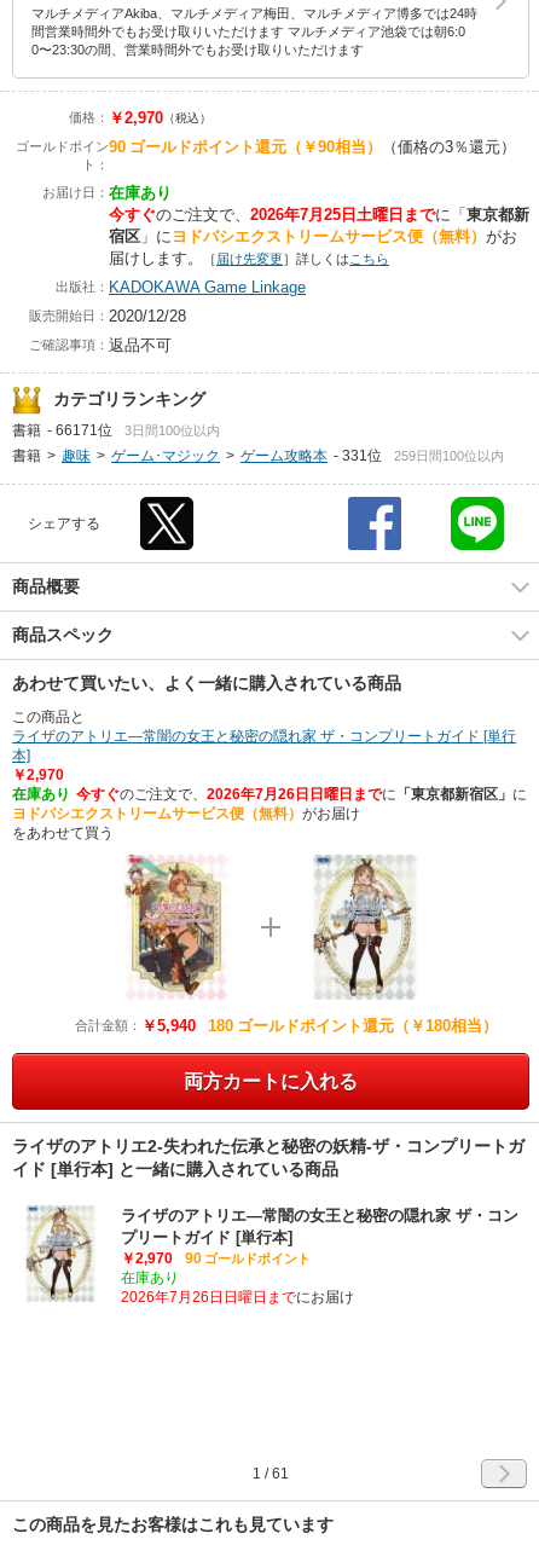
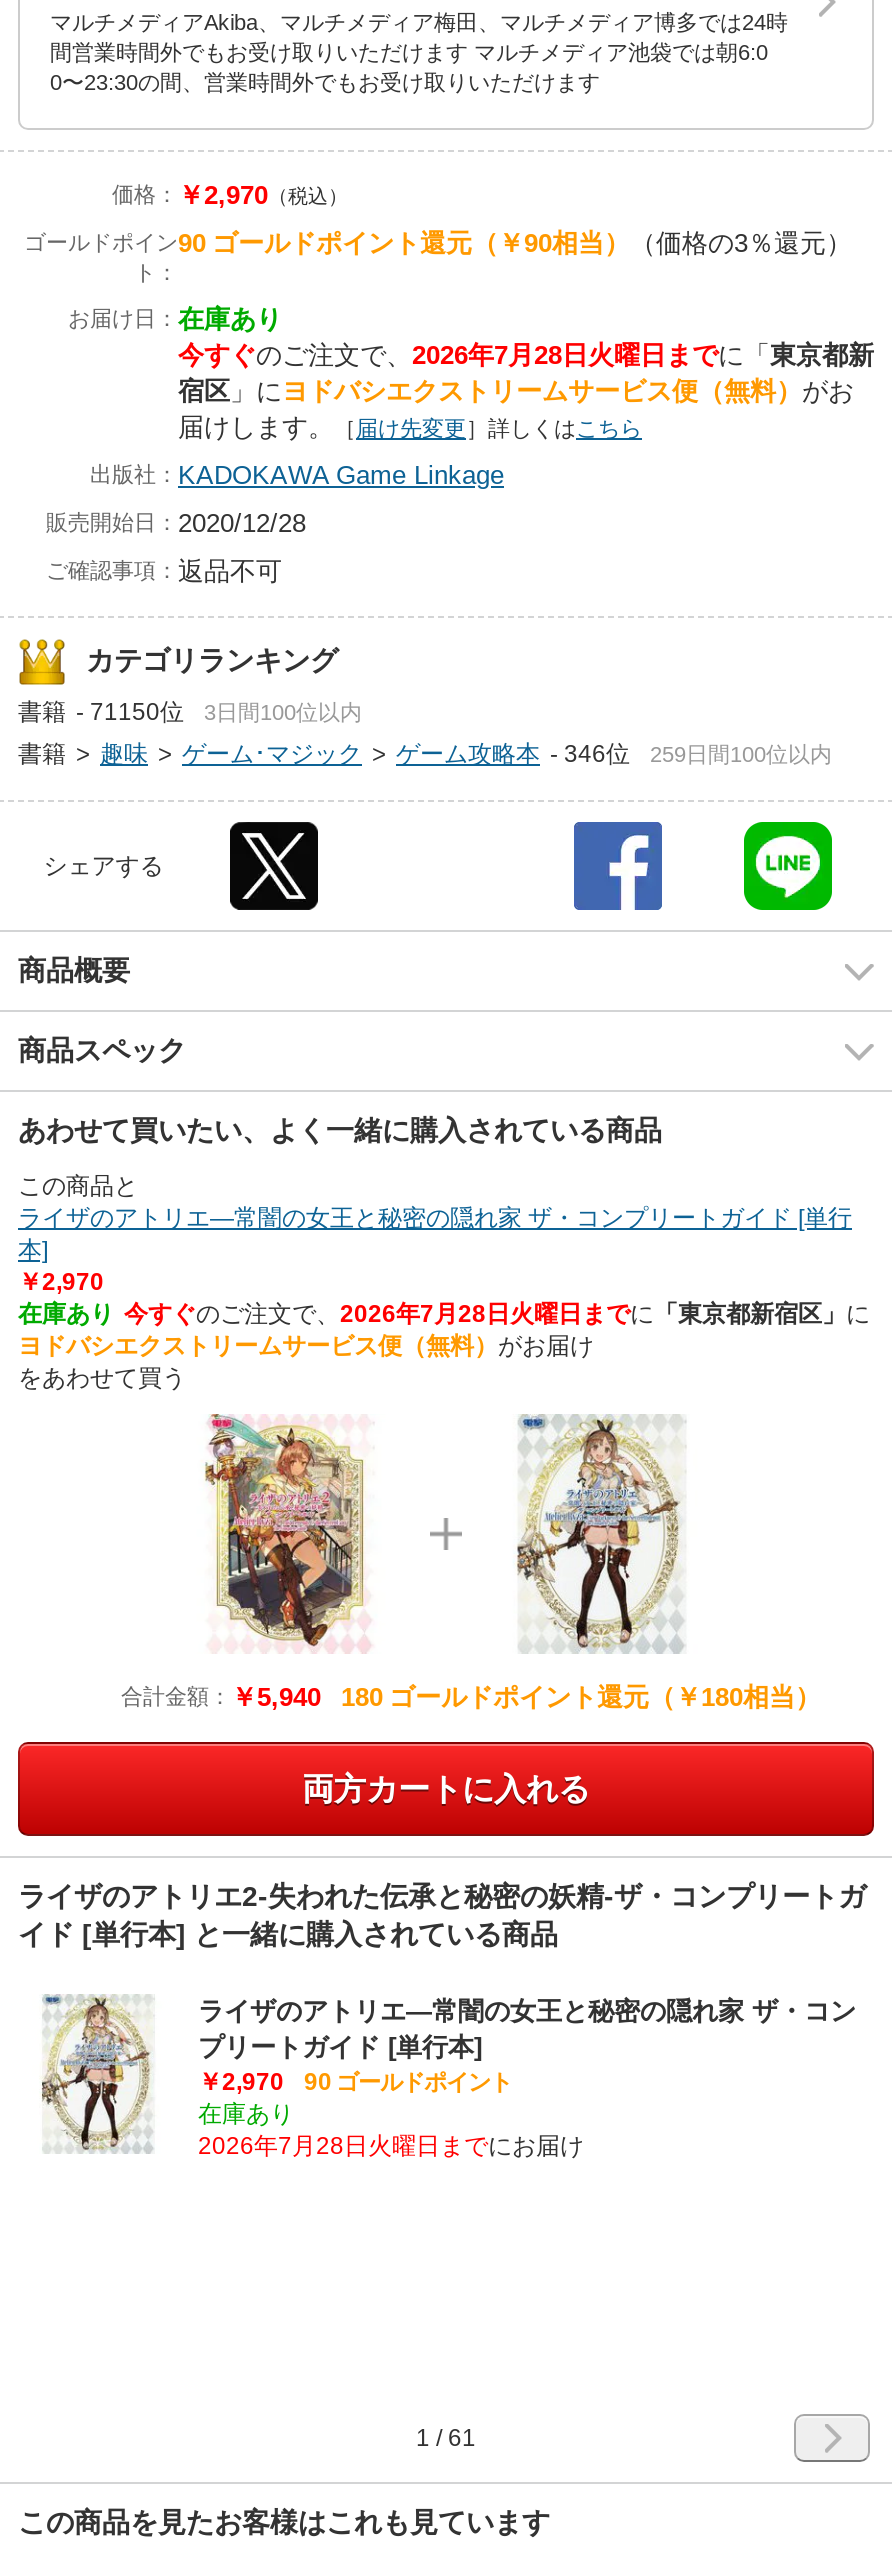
- 今すぐのご注文で、2026年7月25日土曜日までに「東京都新
+ 今すぐのご注文で、2026年7月28日火曜日までに「東京都新

- 書籍 - 66171位 3日間100位以内
+ 書籍 - 71150位 3日間100位以内

- 書籍 > 趣味 > ゲーム･マジック > ゲーム攻略本 - 331位
+ 書籍 > 趣味 > ゲーム･マジック > ゲーム攻略本 - 346位

- 在庫あり 今すぐのご注文で、2026年7月26日日曜日までに「東京都新宿区」に
+ 在庫あり 今すぐのご注文で、2026年7月28日火曜日までに「東京都新宿区」に

- 2026年7月26日日曜日までにお届け
+ 2026年7月28日火曜日までにお届け
